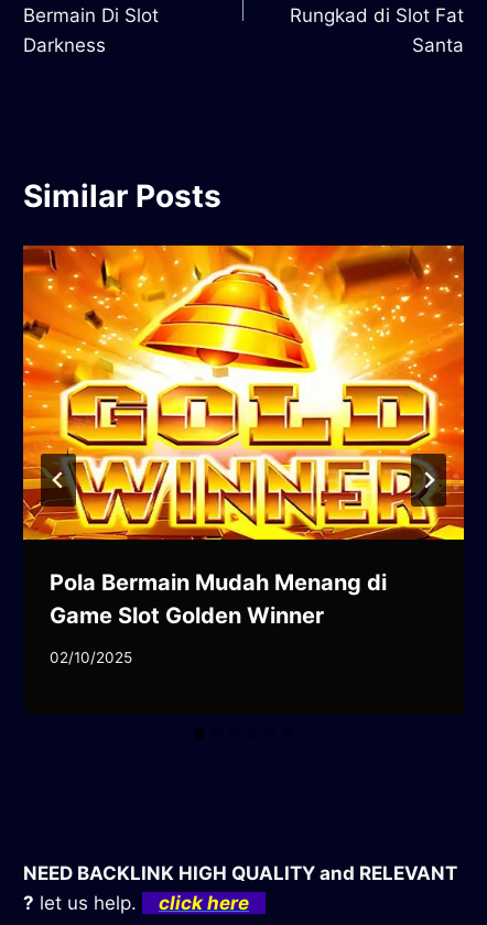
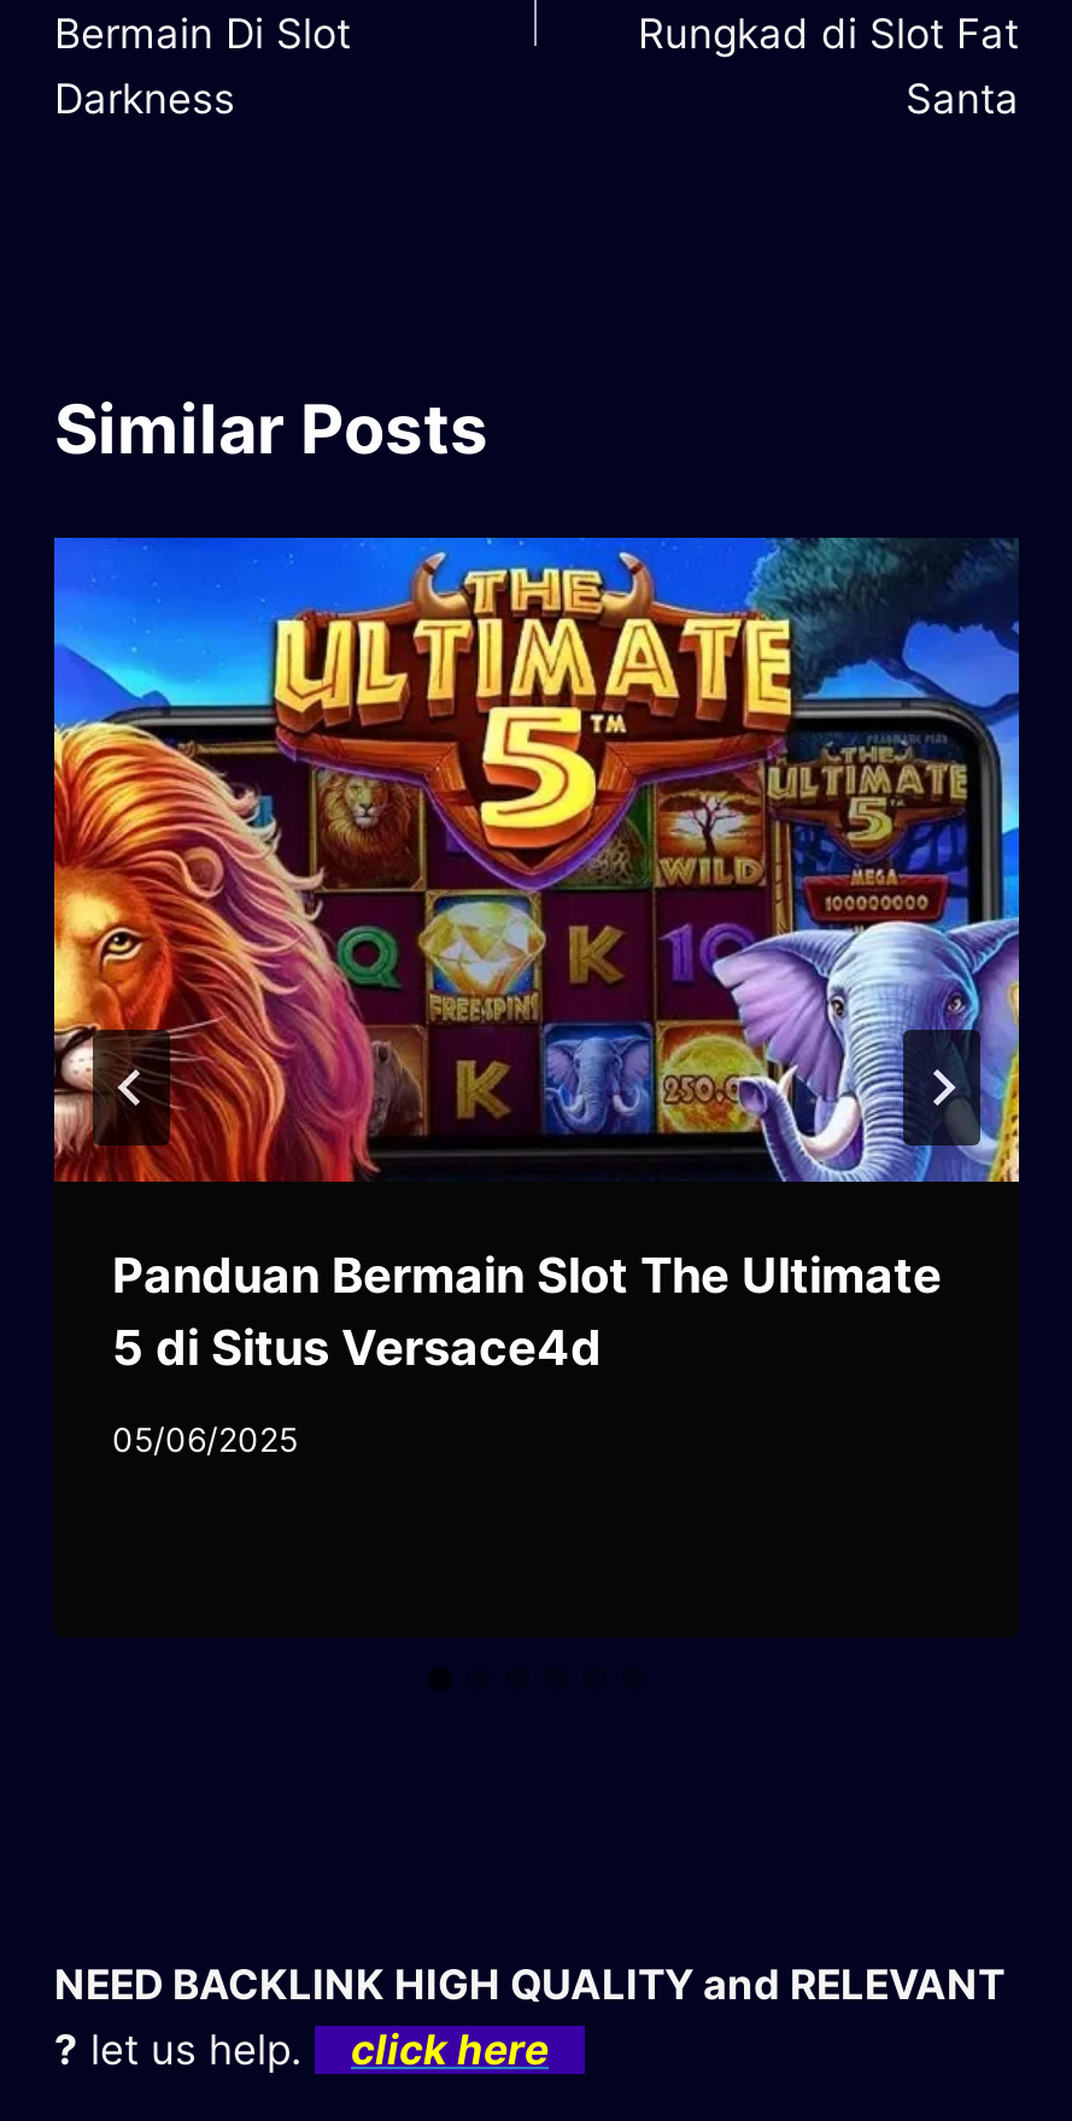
- [image]
- Pola Bermain Mudah Menang di
- Game Slot Golden Winner
+ [image]
+ Panduan Bermain Slot The Ultimate
+ 5 di Situs Versace4d

- 02/10/2025
+ 05/06/2025
